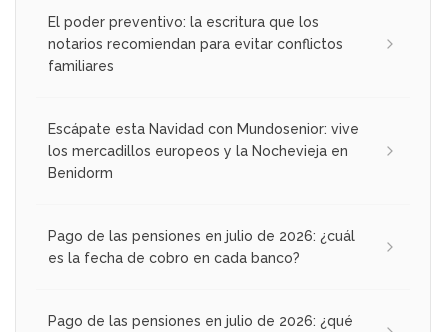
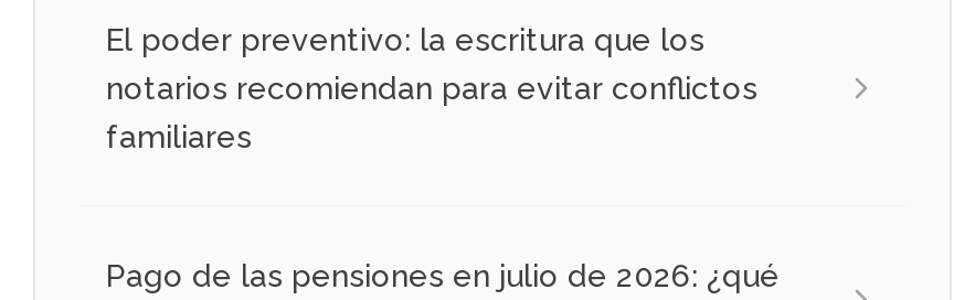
- Escápate esta Navidad con Mundosenior: vive
- los mercadillos europeos y la Nochevieja en
- Benidorm

- Pago de las pensiones en julio de 2026: ¿cuál
- es la fecha de cobro en cada banco?
